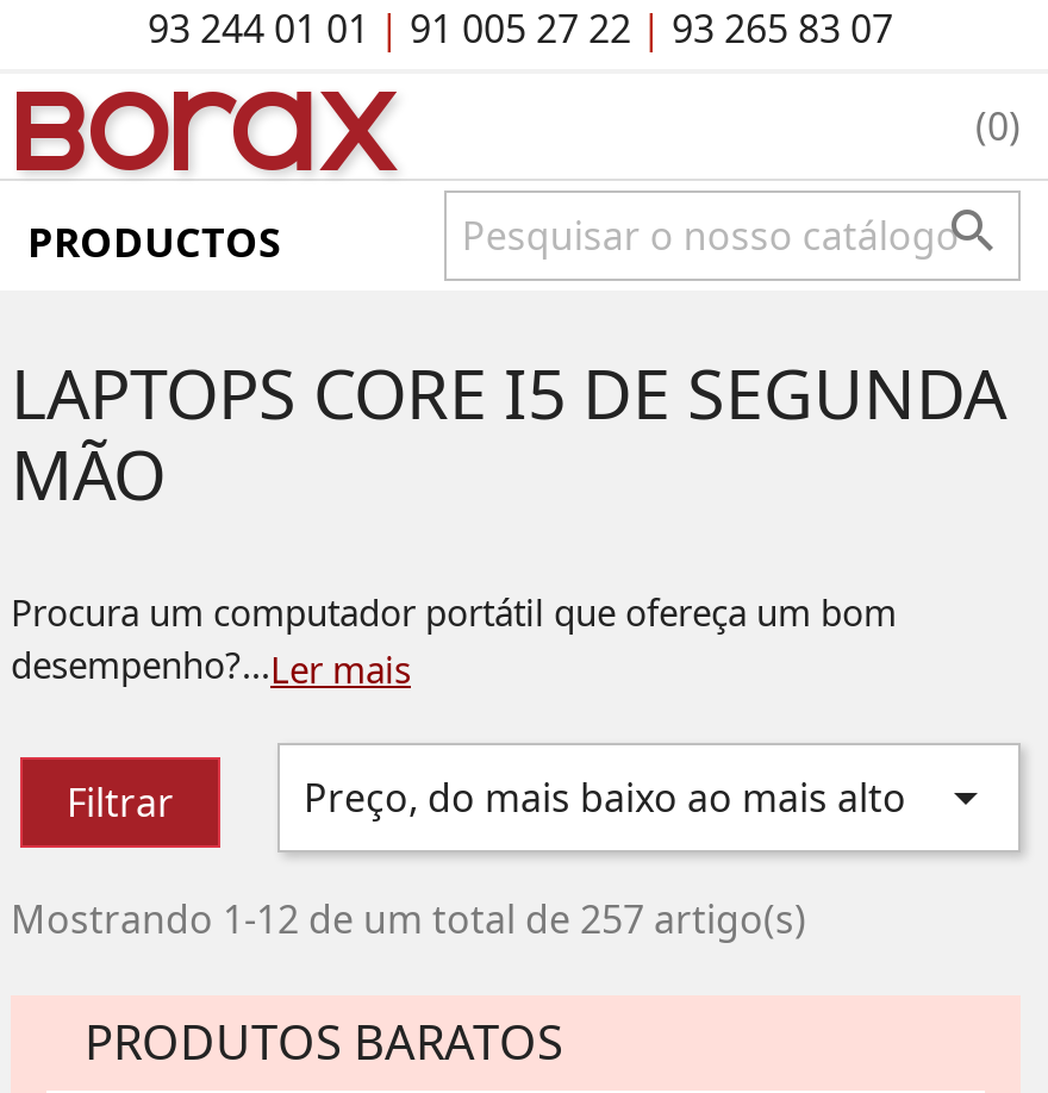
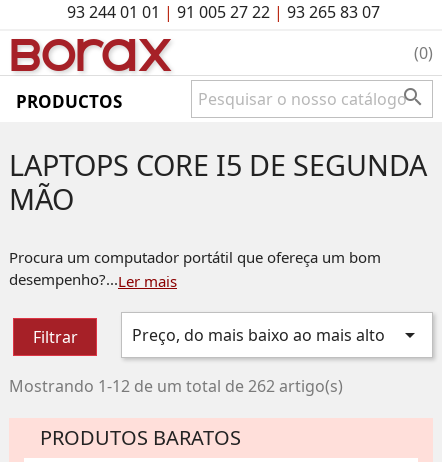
- Mostrando 1-12 de um total de 257 artigo(s)
+ Mostrando 1-12 de um total de 262 artigo(s)
